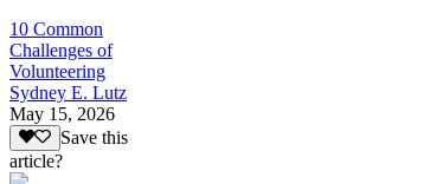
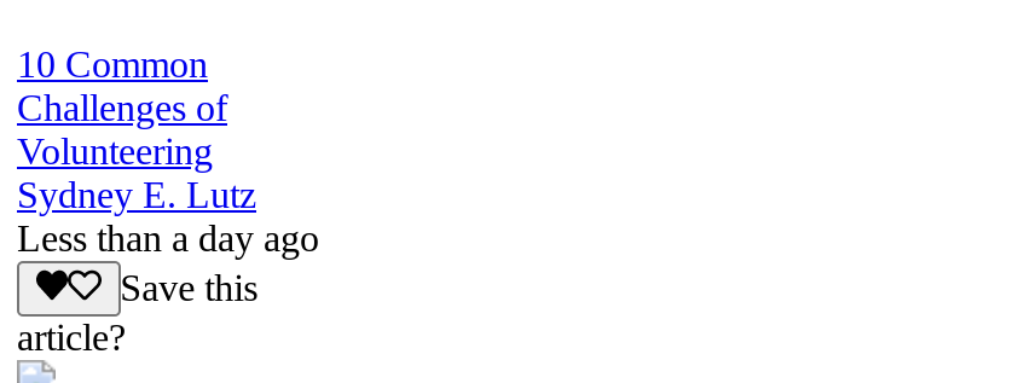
- May 15, 2026
+ Less than a day ago
